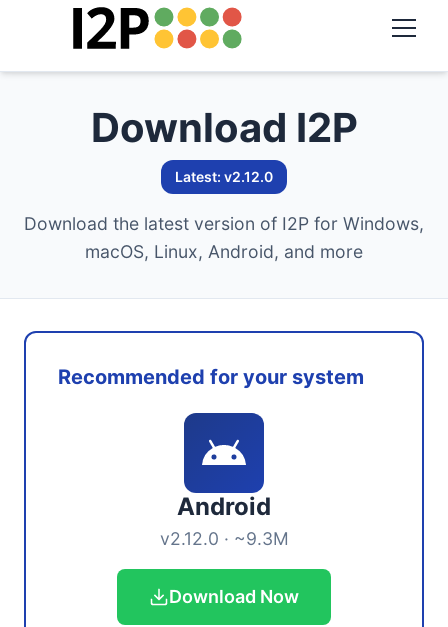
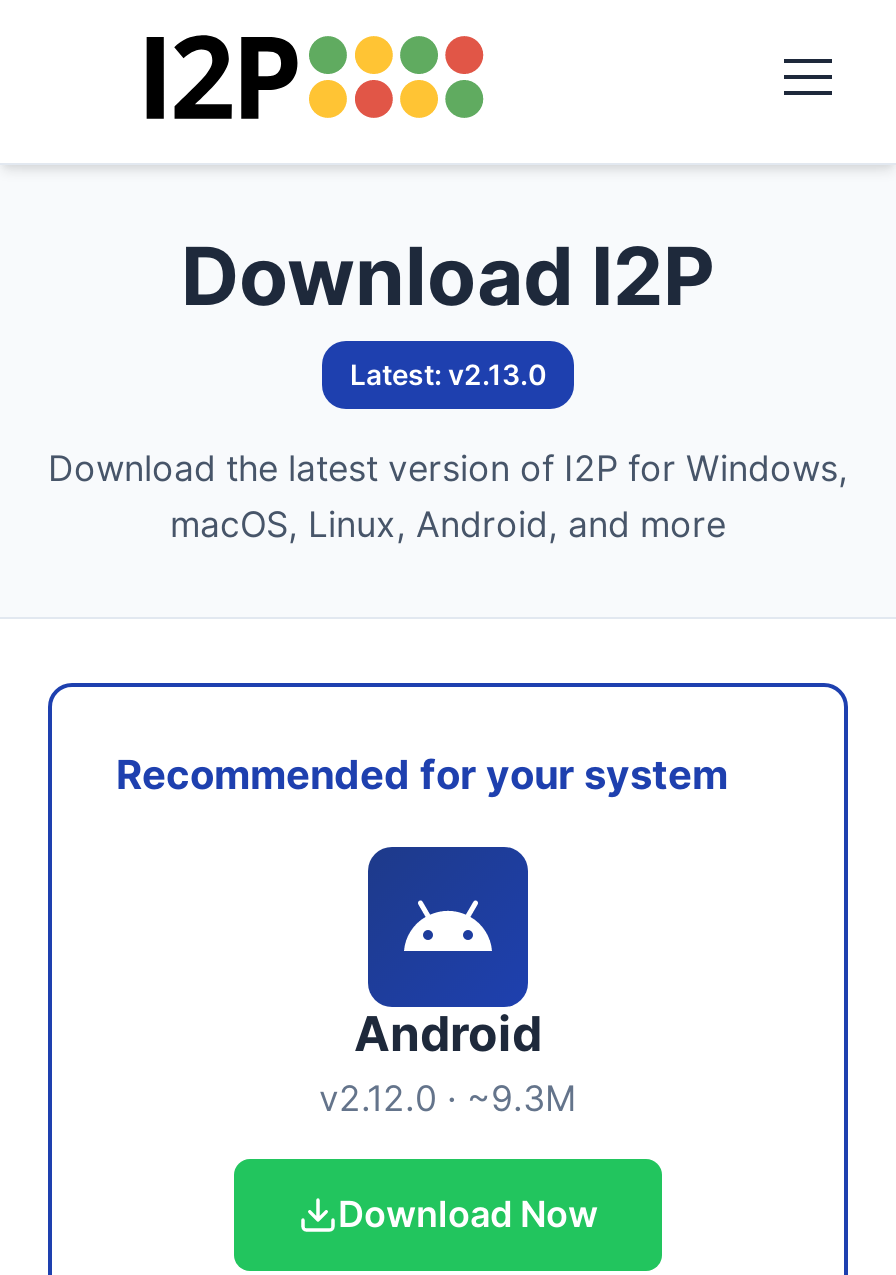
- Latest: v2.12.0
+ Latest: v2.13.0
